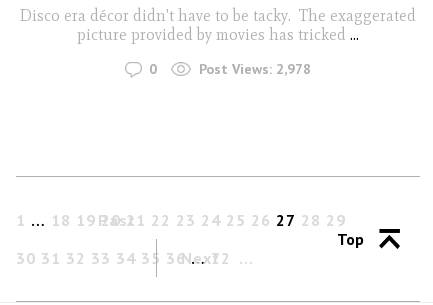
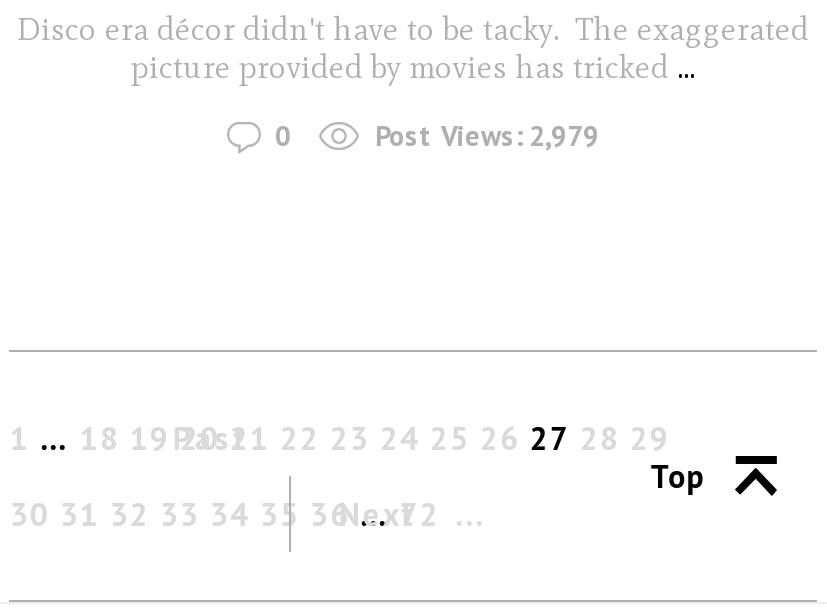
- Post Views: 2,978
+ Post Views: 2,979
